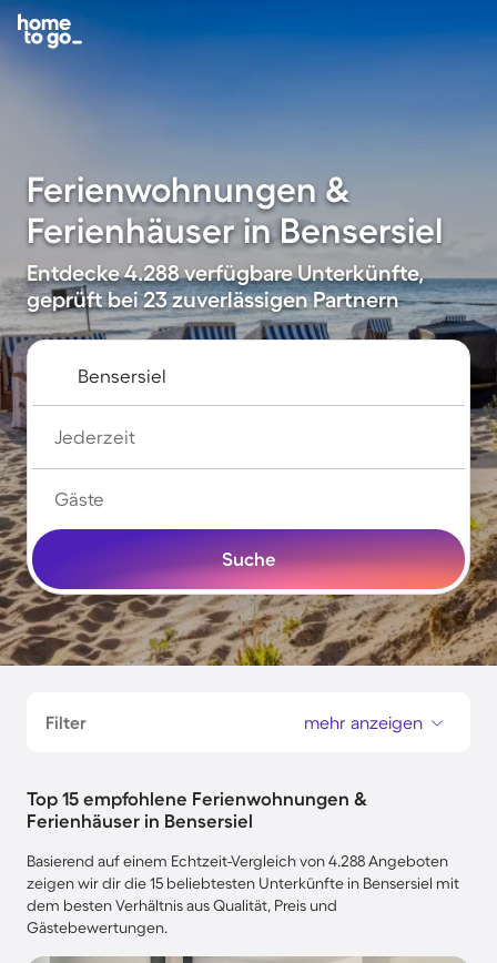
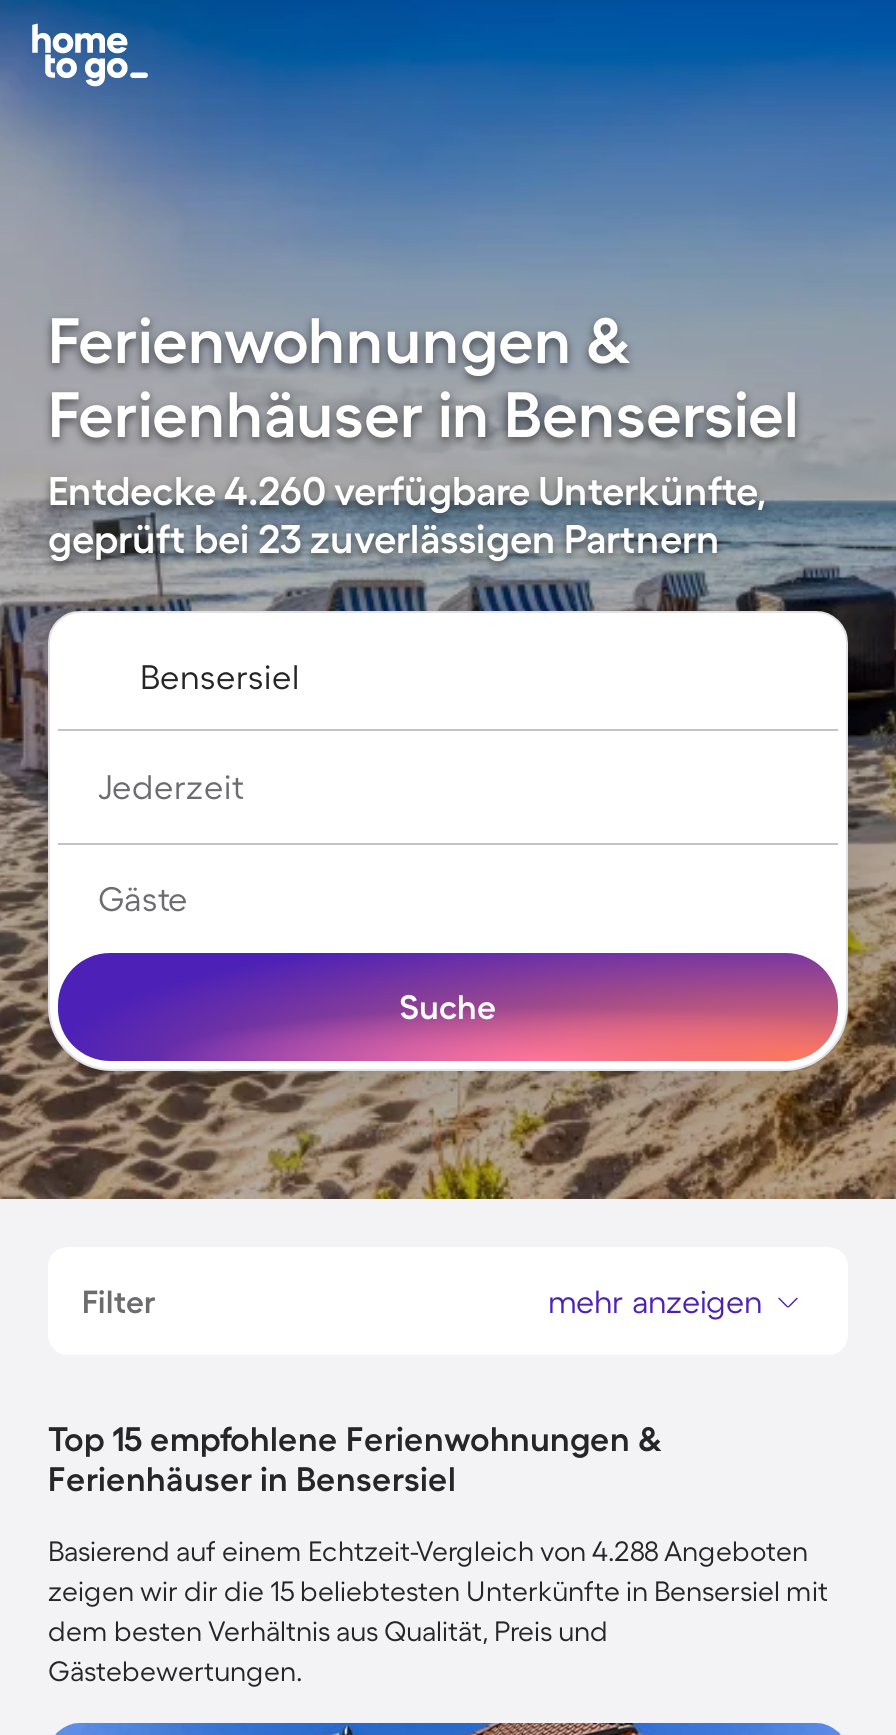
- Entdecke 4.288 verfügbare Unterkünfte,
+ Entdecke 4.260 verfügbare Unterkünfte,
